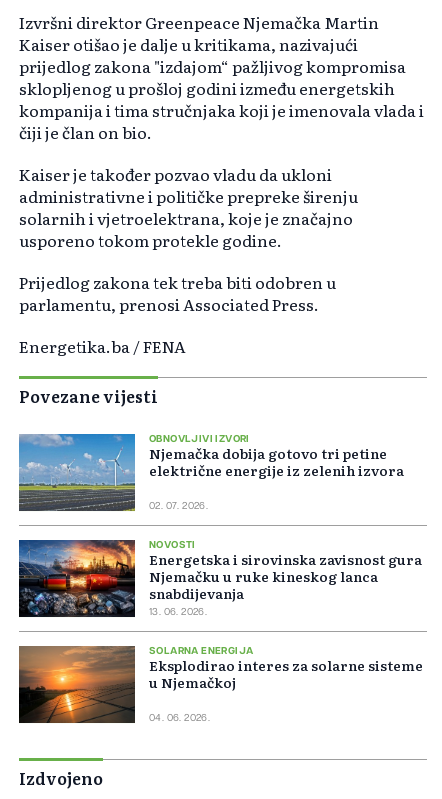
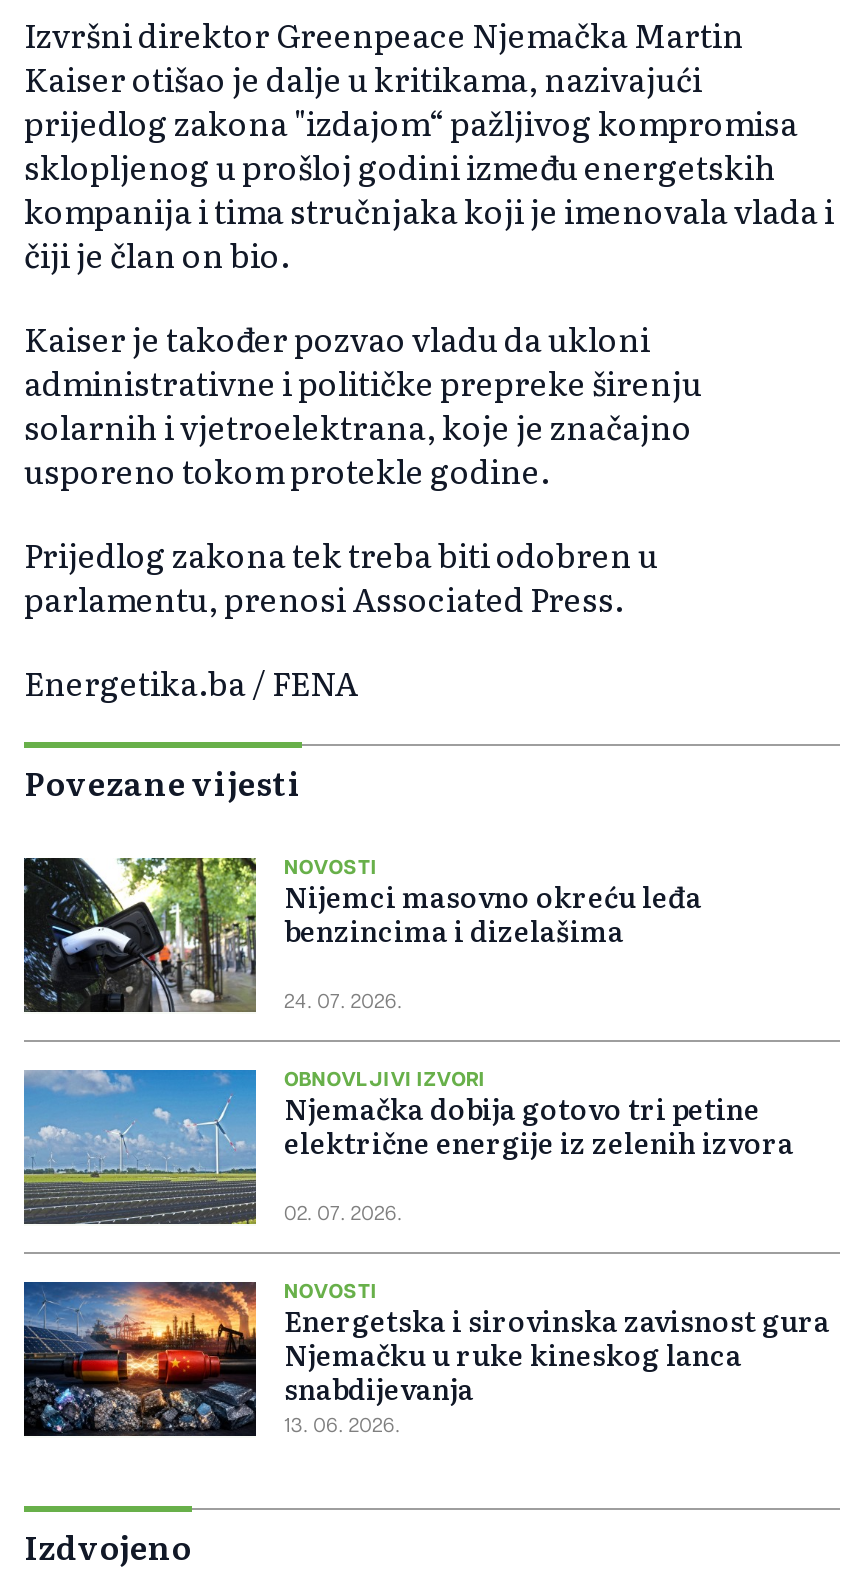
+ [image]
+ NOVOSTI
+ Nijemci masovno okreću leđa
+ benzincima i dizelašima
+ 24. 07. 2026.

moved down: [image] | OBNOVLJIVI IZVORI | Njemačka dobija gotovo tri petine | ... | snabdijevanja | 13. 06. 2026.

- [image]
- SOLARNA ENERGIJA
- Eksplodirao interes za solarne sisteme
- u Njemačkoj
- 04. 06. 2026.
